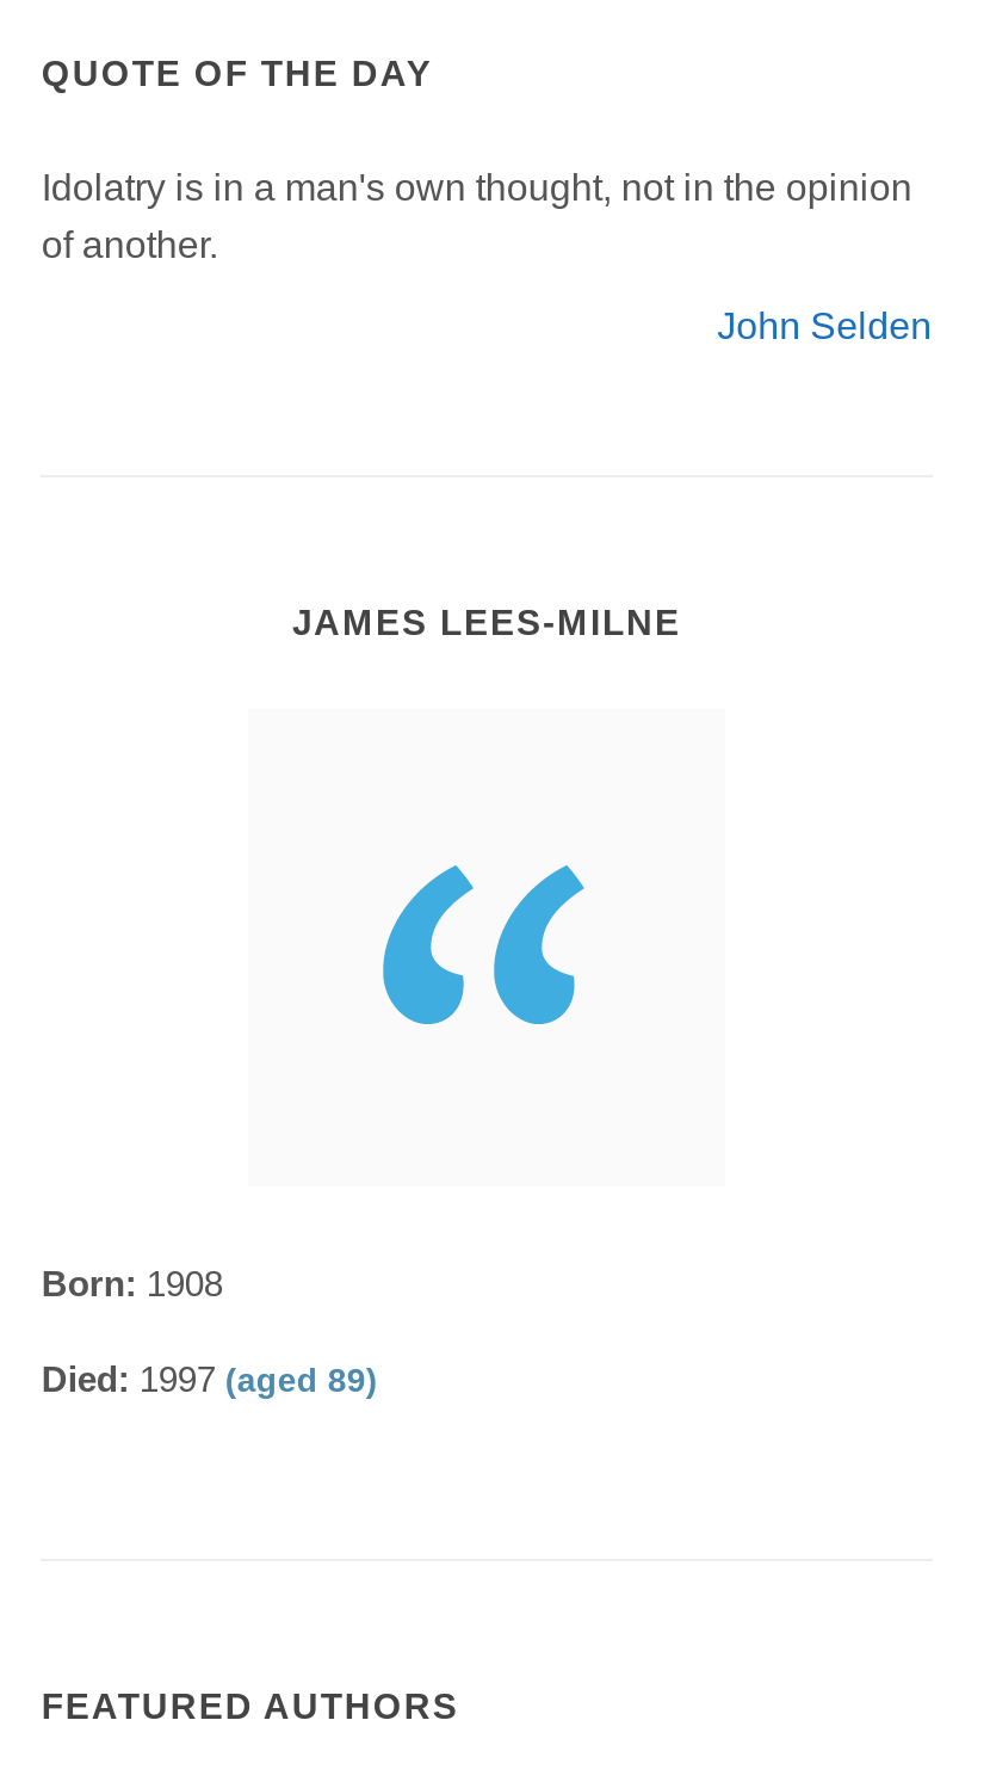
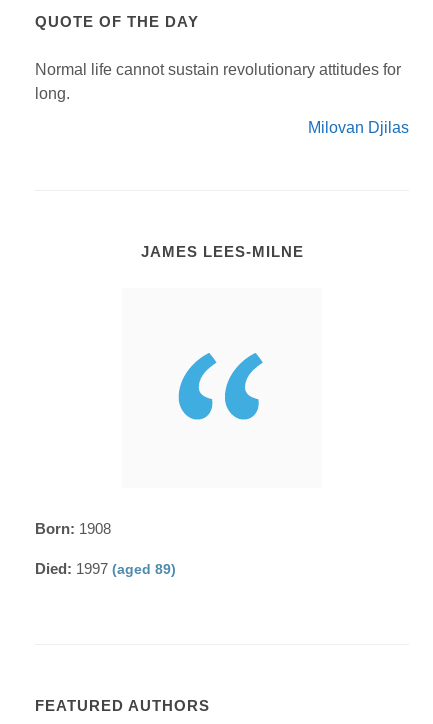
- Idolatry is in a man's own thought, not in the opinion
- of another.
+ Normal life cannot sustain revolutionary attitudes for
+ long.

- John Selden
+ Milovan Djilas
